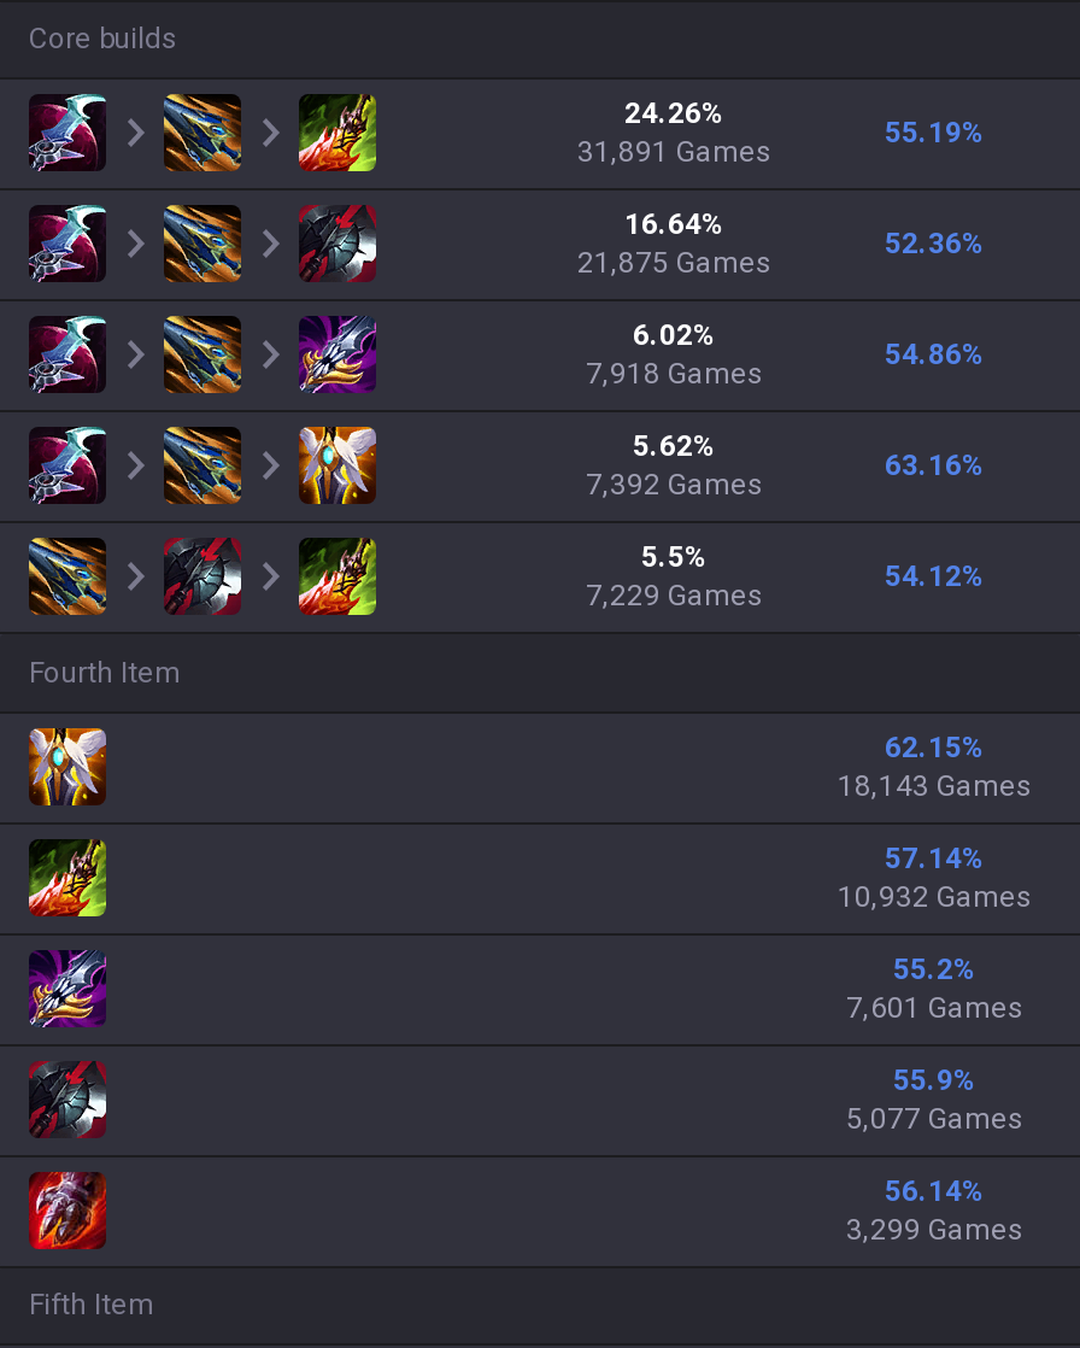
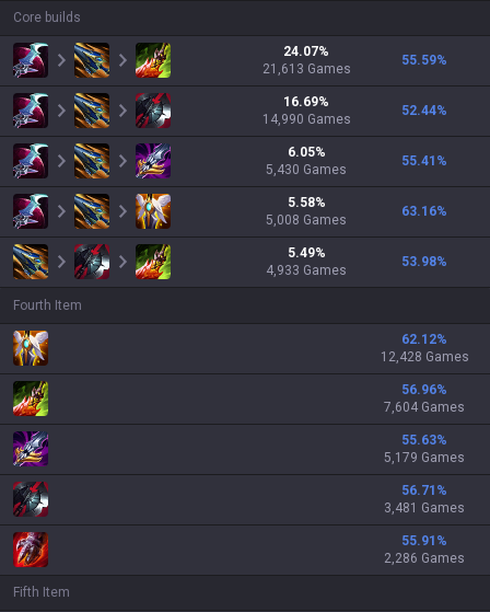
- 24.26%
+ 24.07%

- 55.19%
+ 55.59%

- 31,891 Games
+ 21,613 Games

- 16.64%
+ 16.69%

- 52.36%
+ 52.44%

- 21,875 Games
+ 14,990 Games

- 6.02%
+ 6.05%

- 54.86%
+ 55.41%

- 7,918 Games
+ 5,430 Games

- 5.62%
+ 5.58%

- 7,392 Games
+ 5,008 Games

- 5.5%
+ 5.49%

- 54.12%
+ 53.98%

- 7,229 Games
+ 4,933 Games

- 62.15%
+ 62.12%

- 18,143 Games
+ 12,428 Games

- 57.14%
+ 56.96%

- 10,932 Games
+ 7,604 Games

- 55.2%
+ 55.63%

- 7,601 Games
+ 5,179 Games

- 55.9%
+ 56.71%

- 5,077 Games
+ 3,481 Games

- 56.14%
+ 55.91%

- 3,299 Games
+ 2,286 Games
